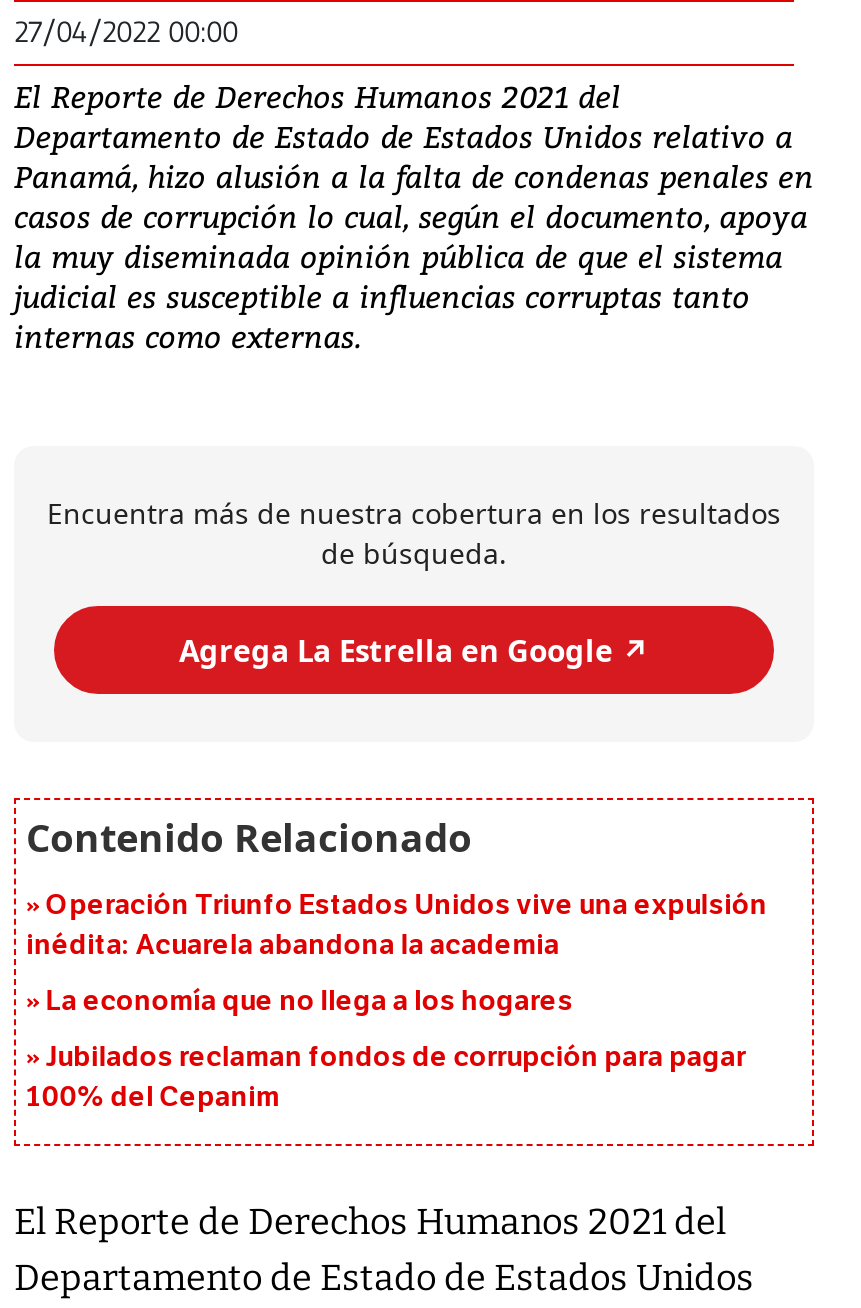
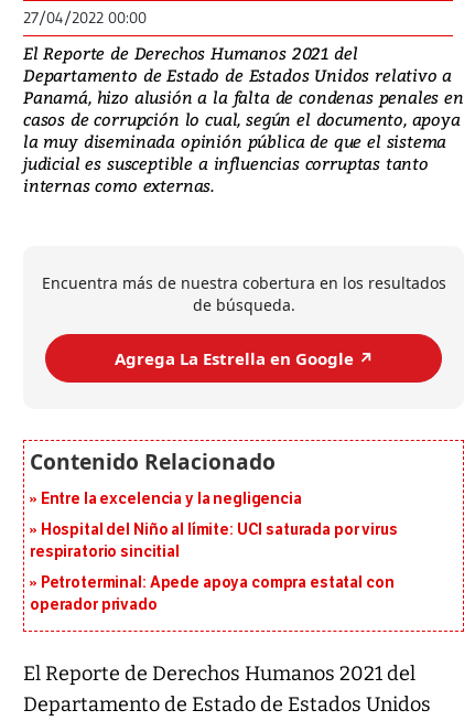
- Operación Triunfo Estados Unidos vive una expulsión
- inédita: Acuarela abandona la academia
+ Entre la excelencia y la negligencia

- La economía que no llega a los hogares
+ Hospital del Niño al límite: UCI saturada por virus
+ respiratorio sincitial

- Jubilados reclaman fondos de corrupción para pagar
- 100% del Cepanim
+ Petroterminal: Apede apoya compra estatal con
+ operador privado
